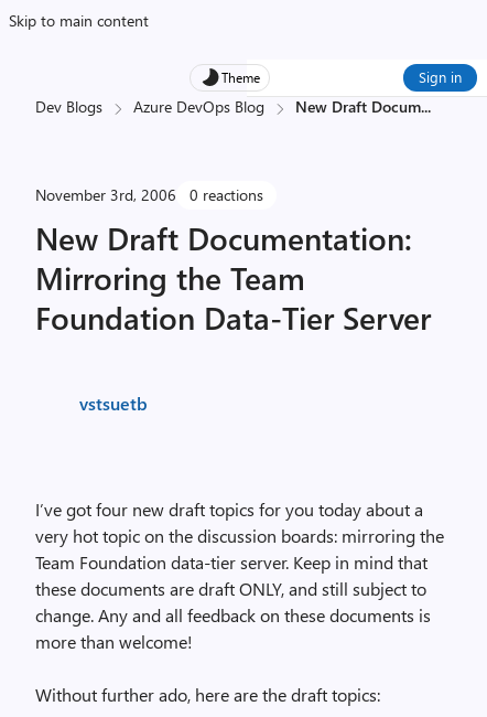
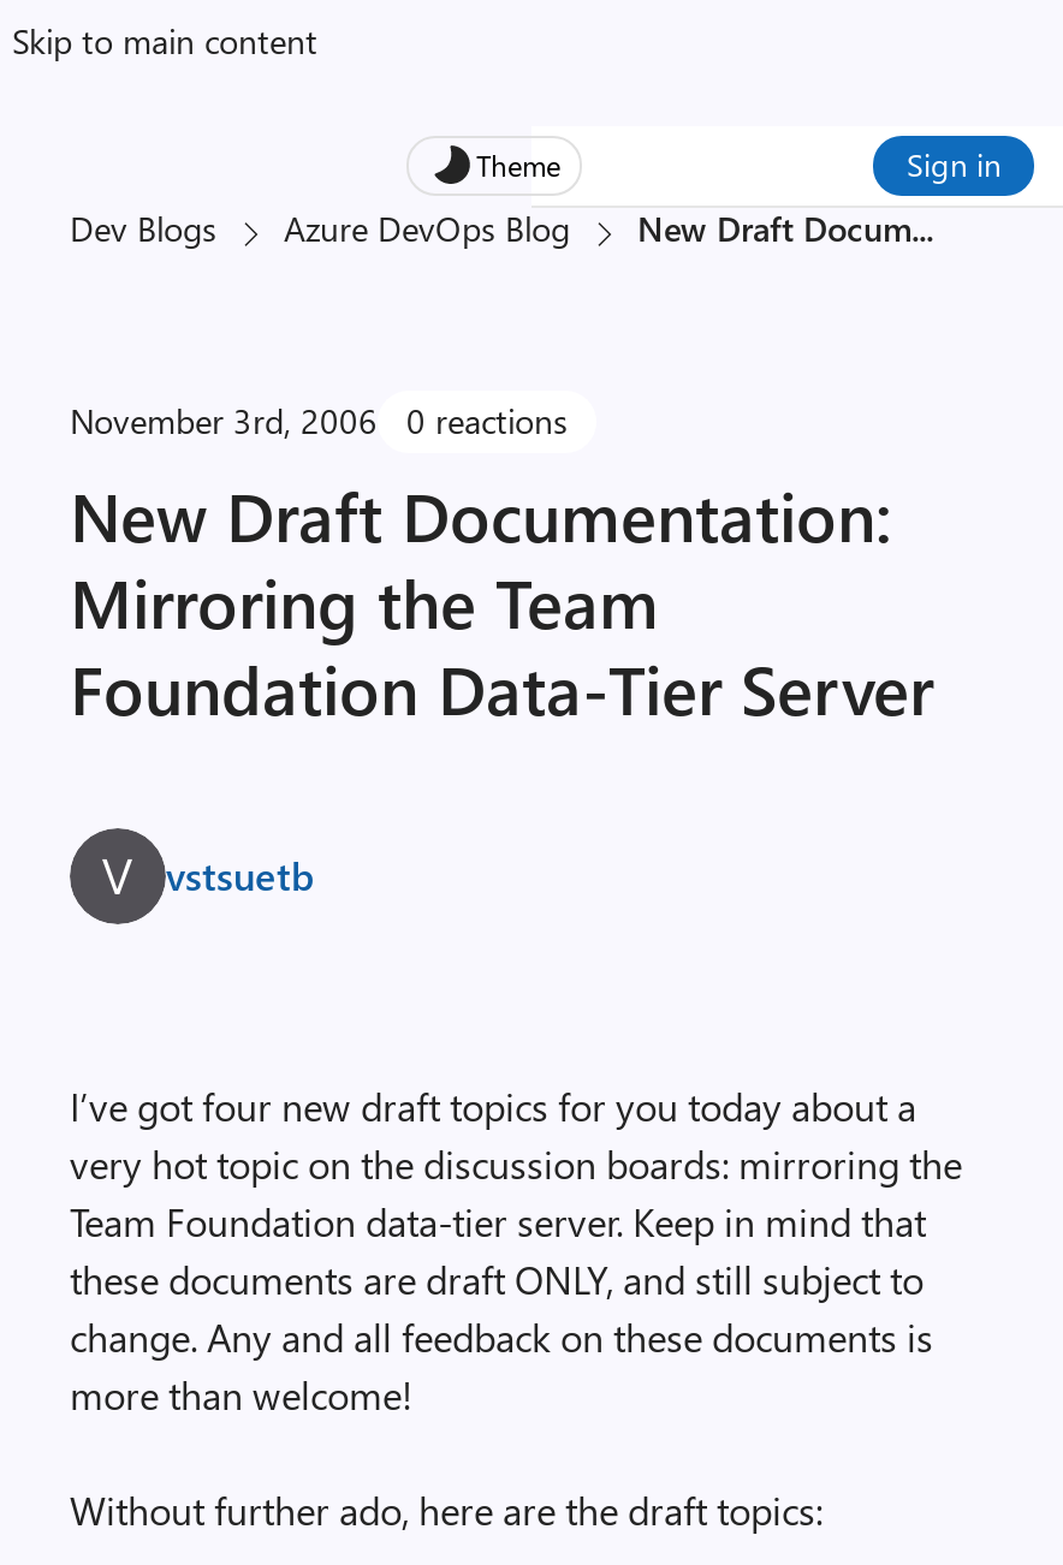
+ [image]
